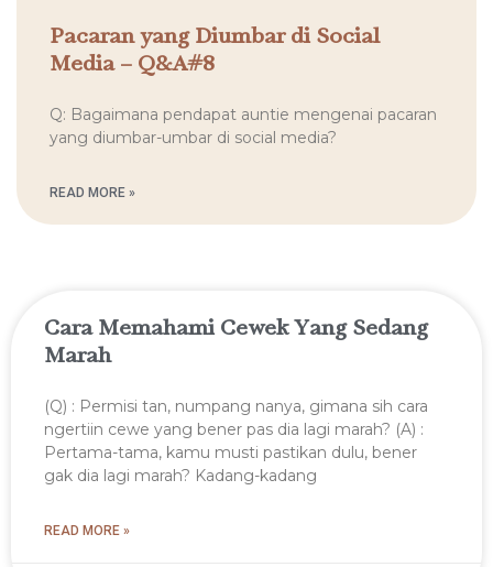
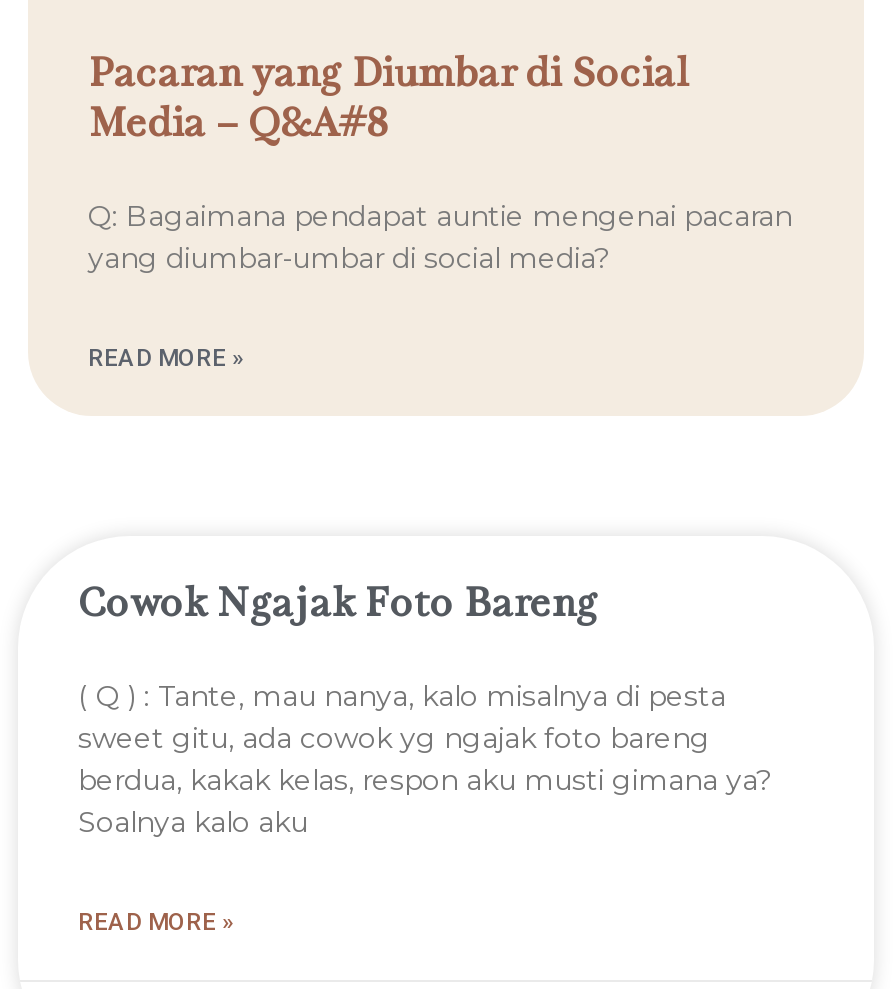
- Cara Memahami Cewek Yang Sedang
- Marah
+ Cowok Ngajak Foto Bareng

- (Q) : Permisi tan, numpang nanya, gimana sih cara
- ngertiin cewe yang bener pas dia lagi marah? (A) :
- Pertama-tama, kamu musti pastikan dulu, bener
- gak dia lagi marah? Kadang-kadang
+ ( Q ) : Tante, mau nanya, kalo misalnya di pesta
+ sweet gitu, ada cowok yg ngajak foto bareng
+ berdua, kakak kelas, respon aku musti gimana ya?
+ Soalnya kalo aku
